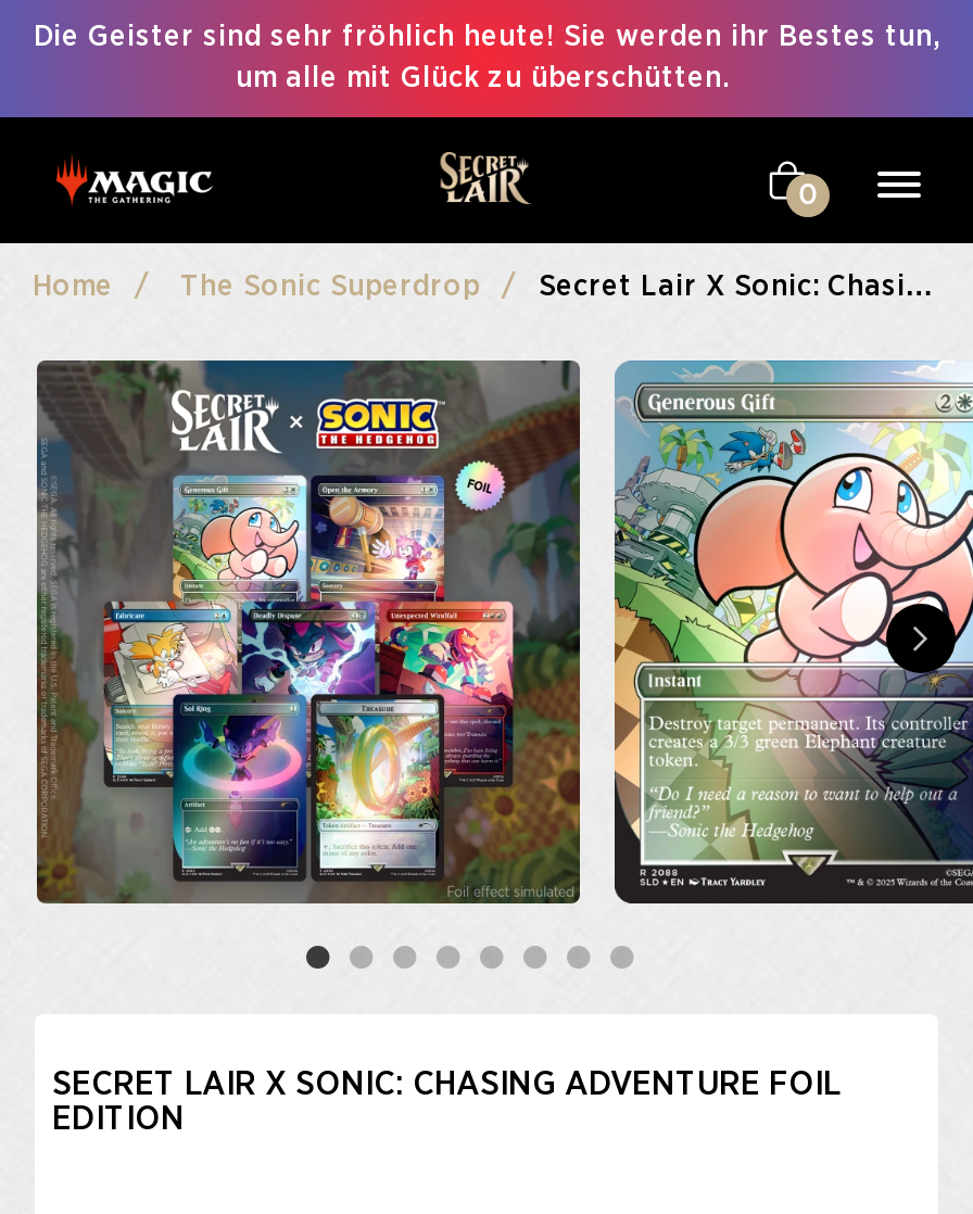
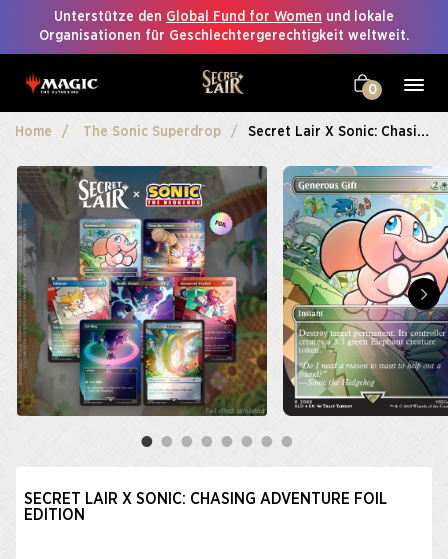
- Die Geister sind sehr fröhlich heute! Sie werden ihr Bestes tun,
- um alle mit Glück zu überschütten.
+ Unterstütze den Global Fund for Women und lokale
+ Organisationen für Geschlechtergerechtigkeit weltweit.
